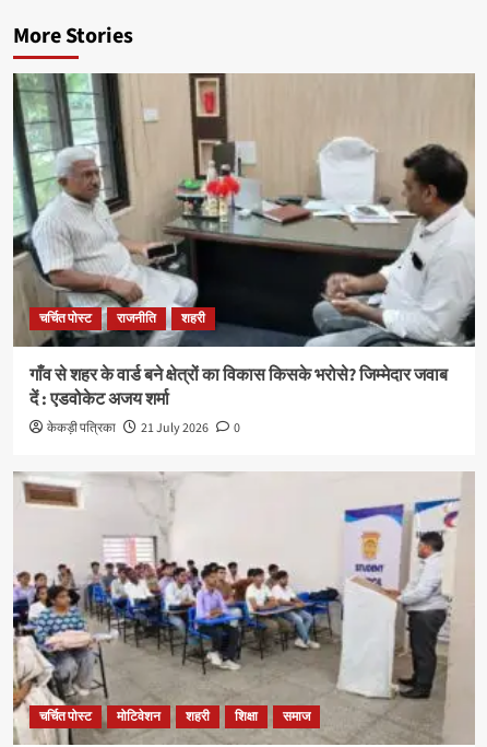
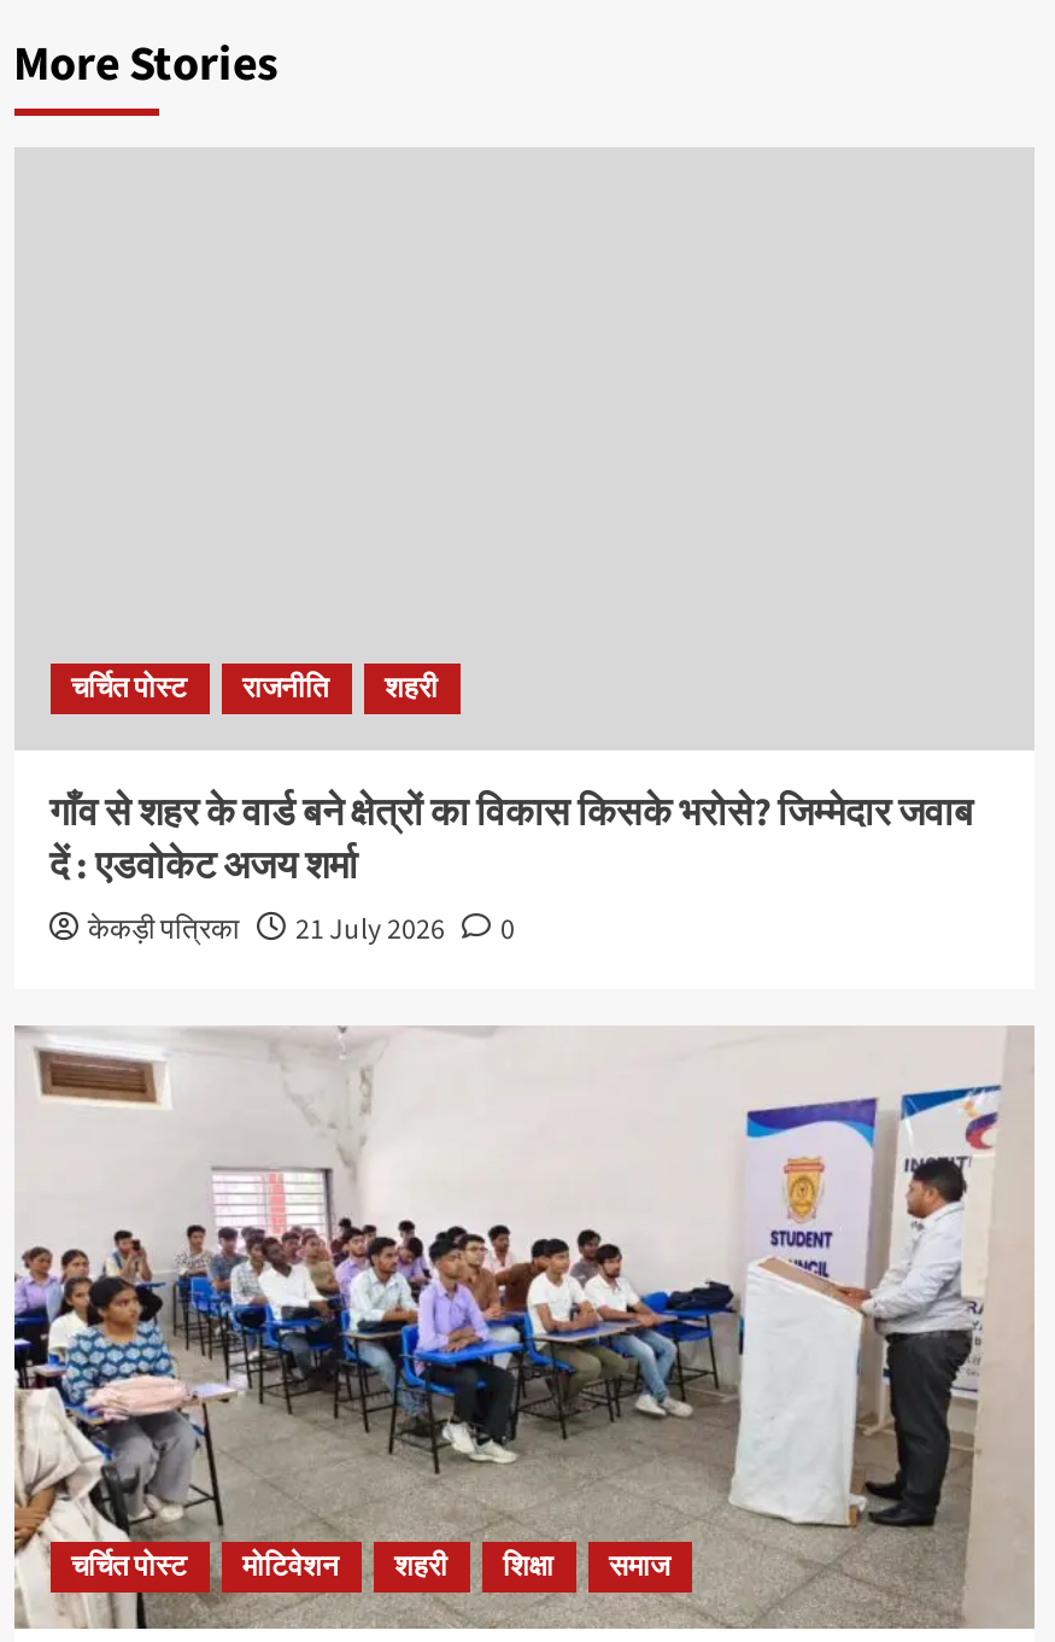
- [image]
